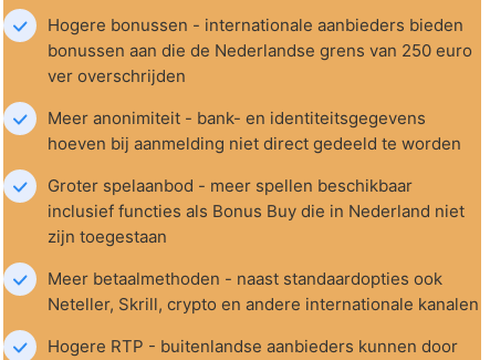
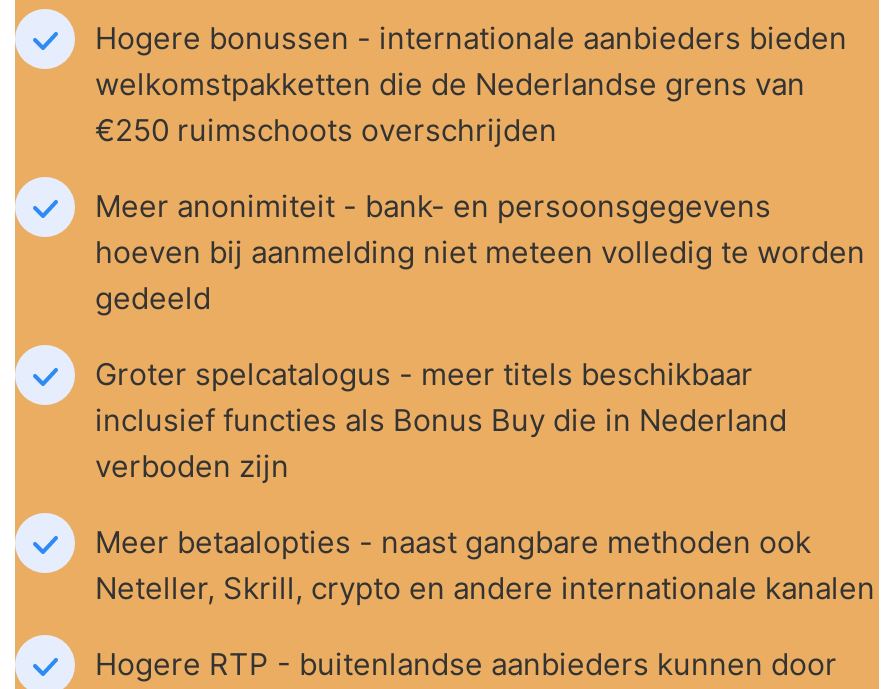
- bonussen aan die de Nederlandse grens van 250 euro
- ver overschrijden
+ welkomstpakketten die de Nederlandse grens van
+ €250 ruimschoots overschrijden

- Meer anonimiteit - bank- en identiteitsgegevens
- hoeven bij aanmelding niet direct gedeeld te worden
+ Meer anonimiteit - bank- en persoonsgegevens
+ hoeven bij aanmelding niet meteen volledig te worden
+ gedeeld

- Groter spelaanbod - meer spellen beschikbaar
- inclusief functies als Bonus Buy die in Nederland niet
- zijn toegestaan
+ Groter spelcatalogus - meer titels beschikbaar
+ inclusief functies als Bonus Buy die in Nederland
+ verboden zijn

- Meer betaalmethoden - naast standaardopties ook
+ Meer betaalopties - naast gangbare methoden ook
